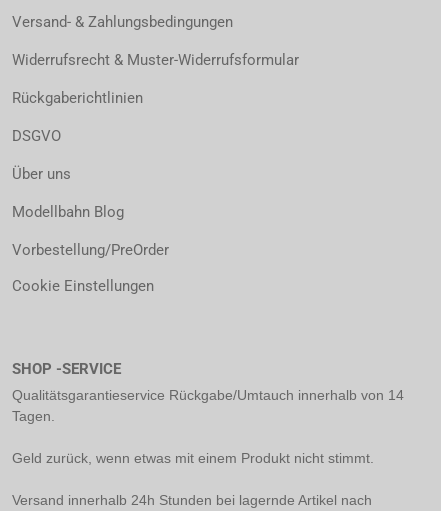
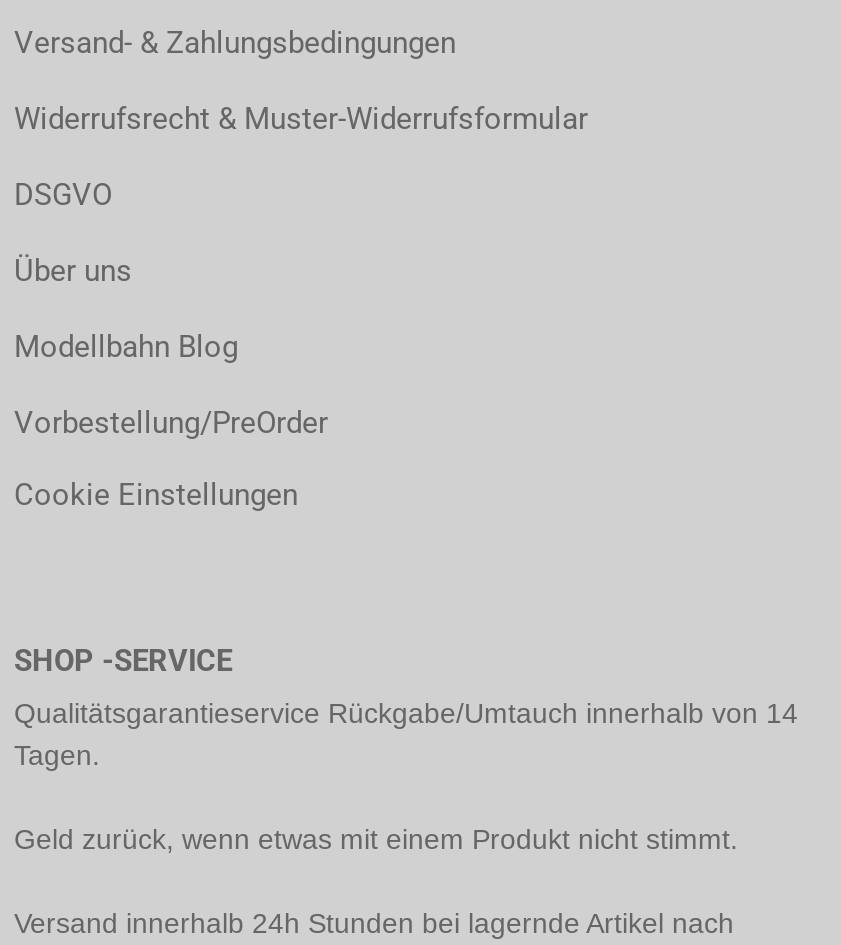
- Rückgaberichtlinien
